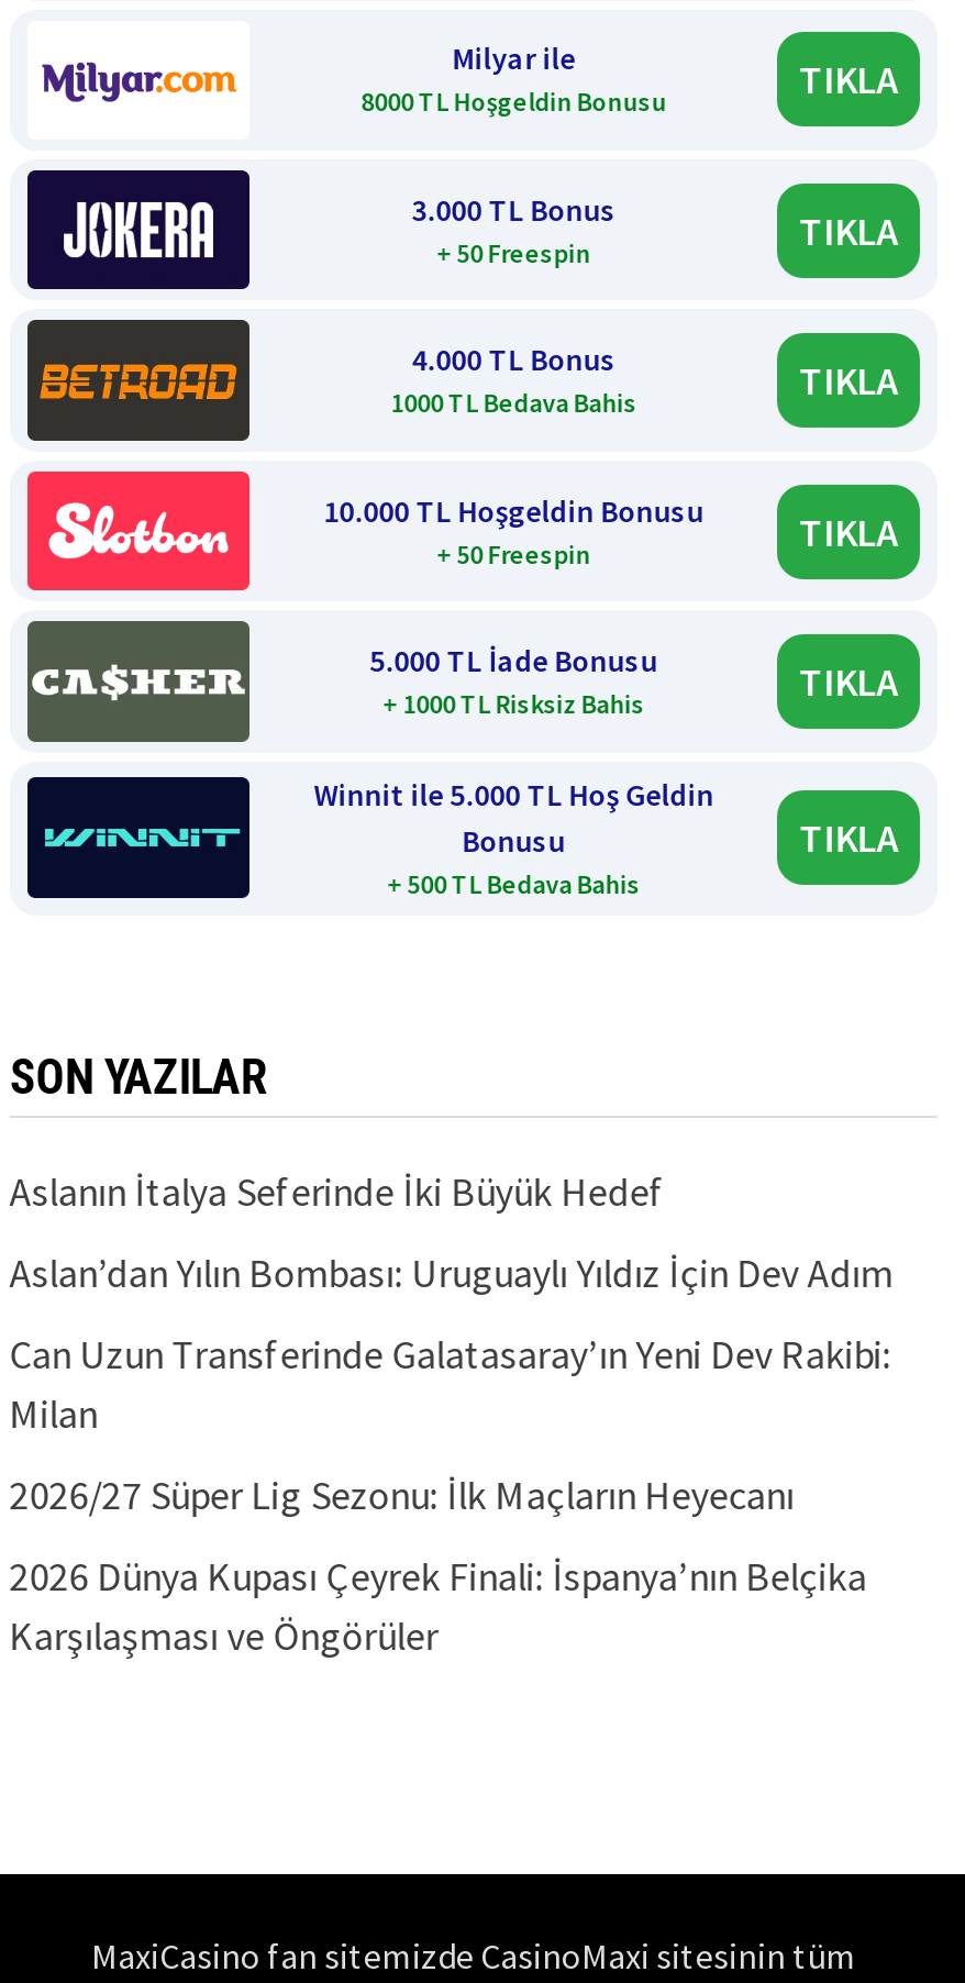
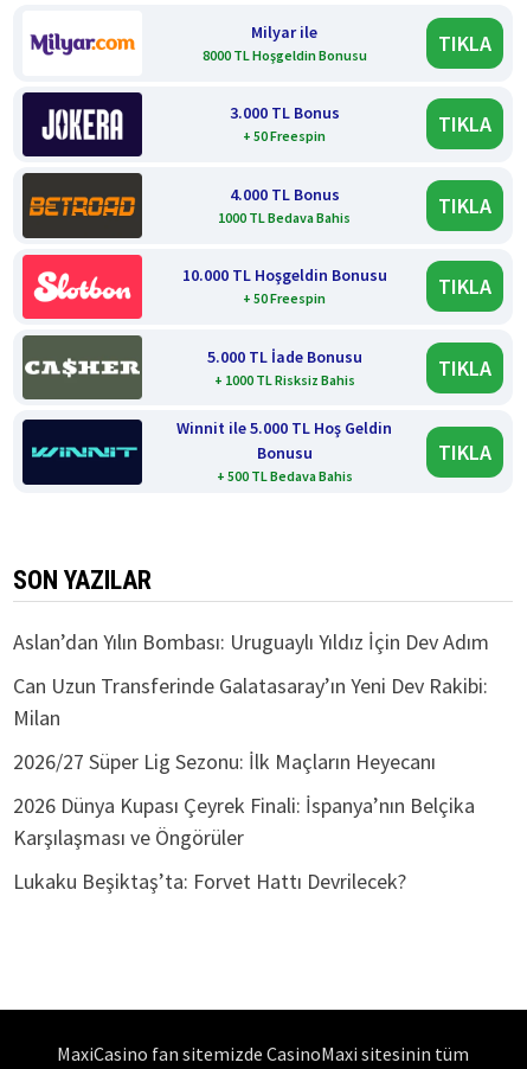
- Aslanın İtalya Seferinde İki Büyük Hedef

moved up: Aslan’dan Yılın Bombası: Uruguaylı Yıldız İçin Dev Adım | Can Uzun Transferinde Galatasaray’ın Yeni Dev Rakibi: | Milan | 2026/27 Süper Lig Sezonu: İlk Maçların Heyecanı | 2026 Dünya Kupası Çeyrek Finali: İspanya’nın Belçika | Karşılaşması ve Öngörüler

+ Lukaku Beşiktaş’ta: Forvet Hattı Devrilecek?
